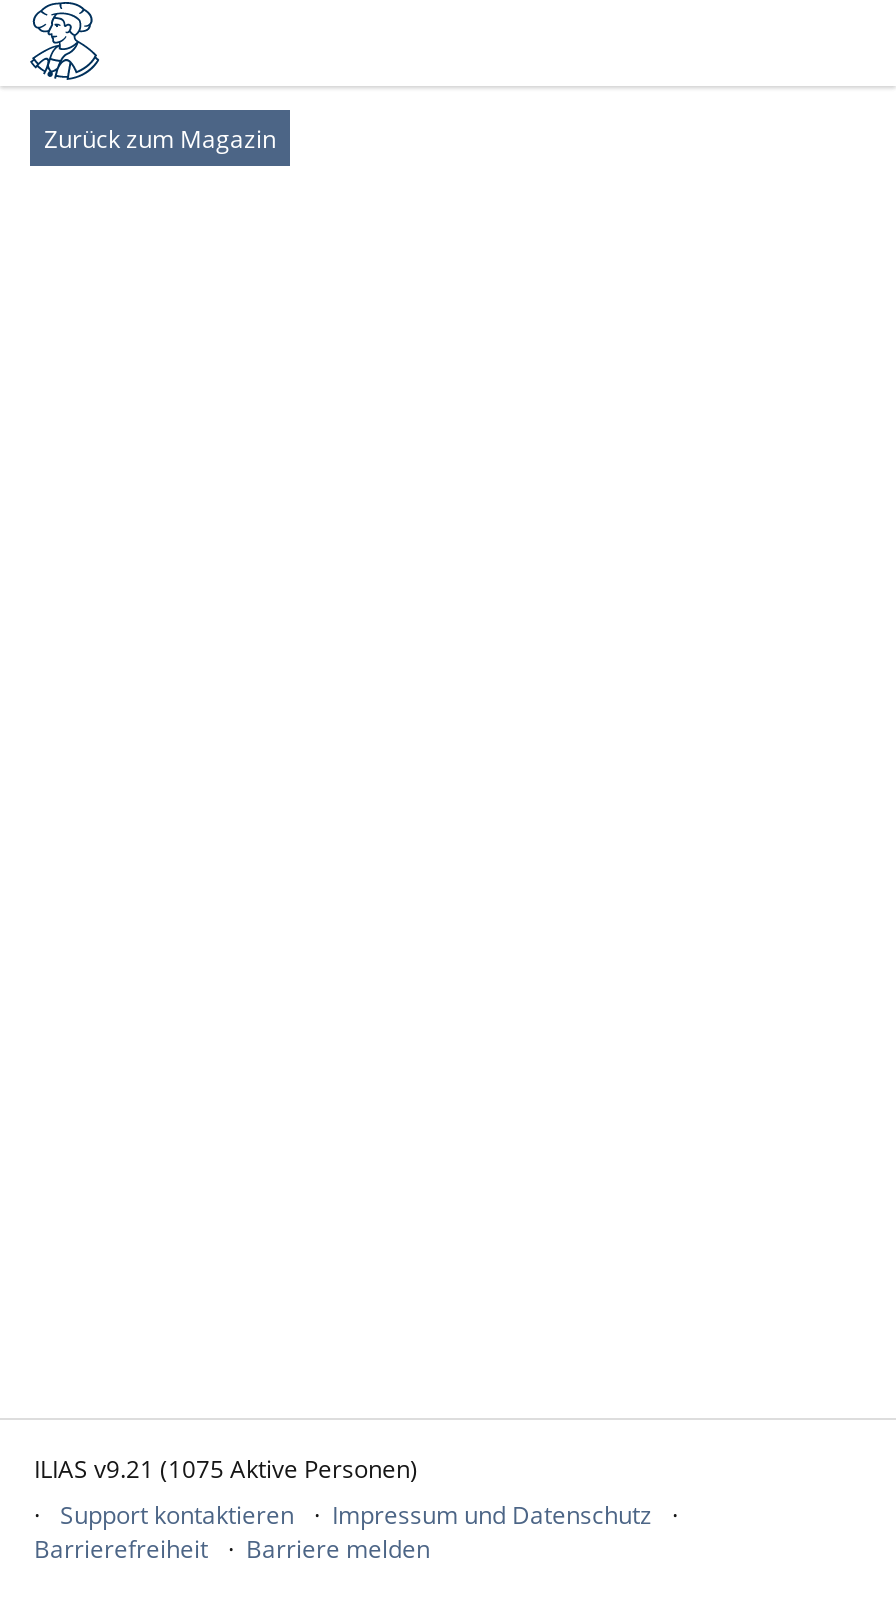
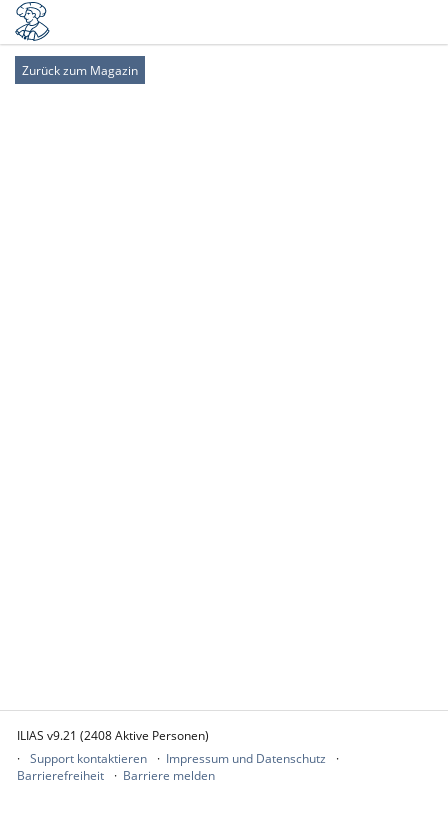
- ILIAS v9.21 (1075 Aktive Personen)
+ ILIAS v9.21 (2408 Aktive Personen)
